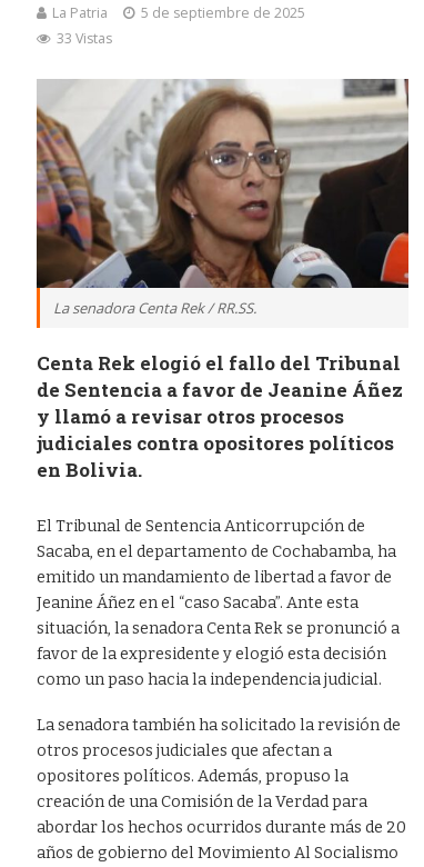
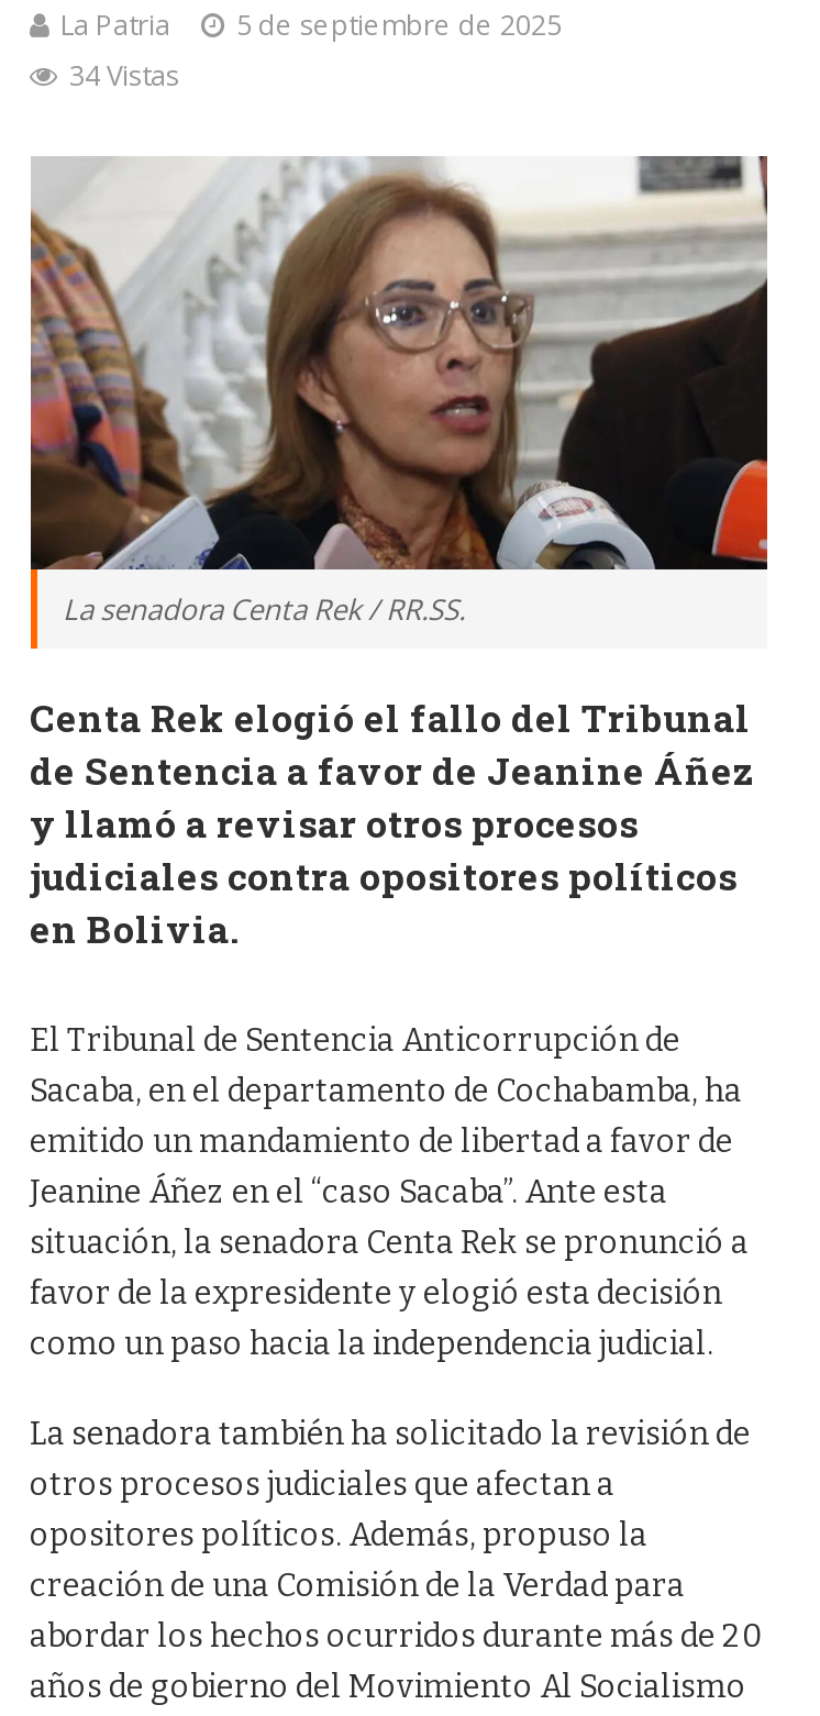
- 33 Vistas
+ 34 Vistas
